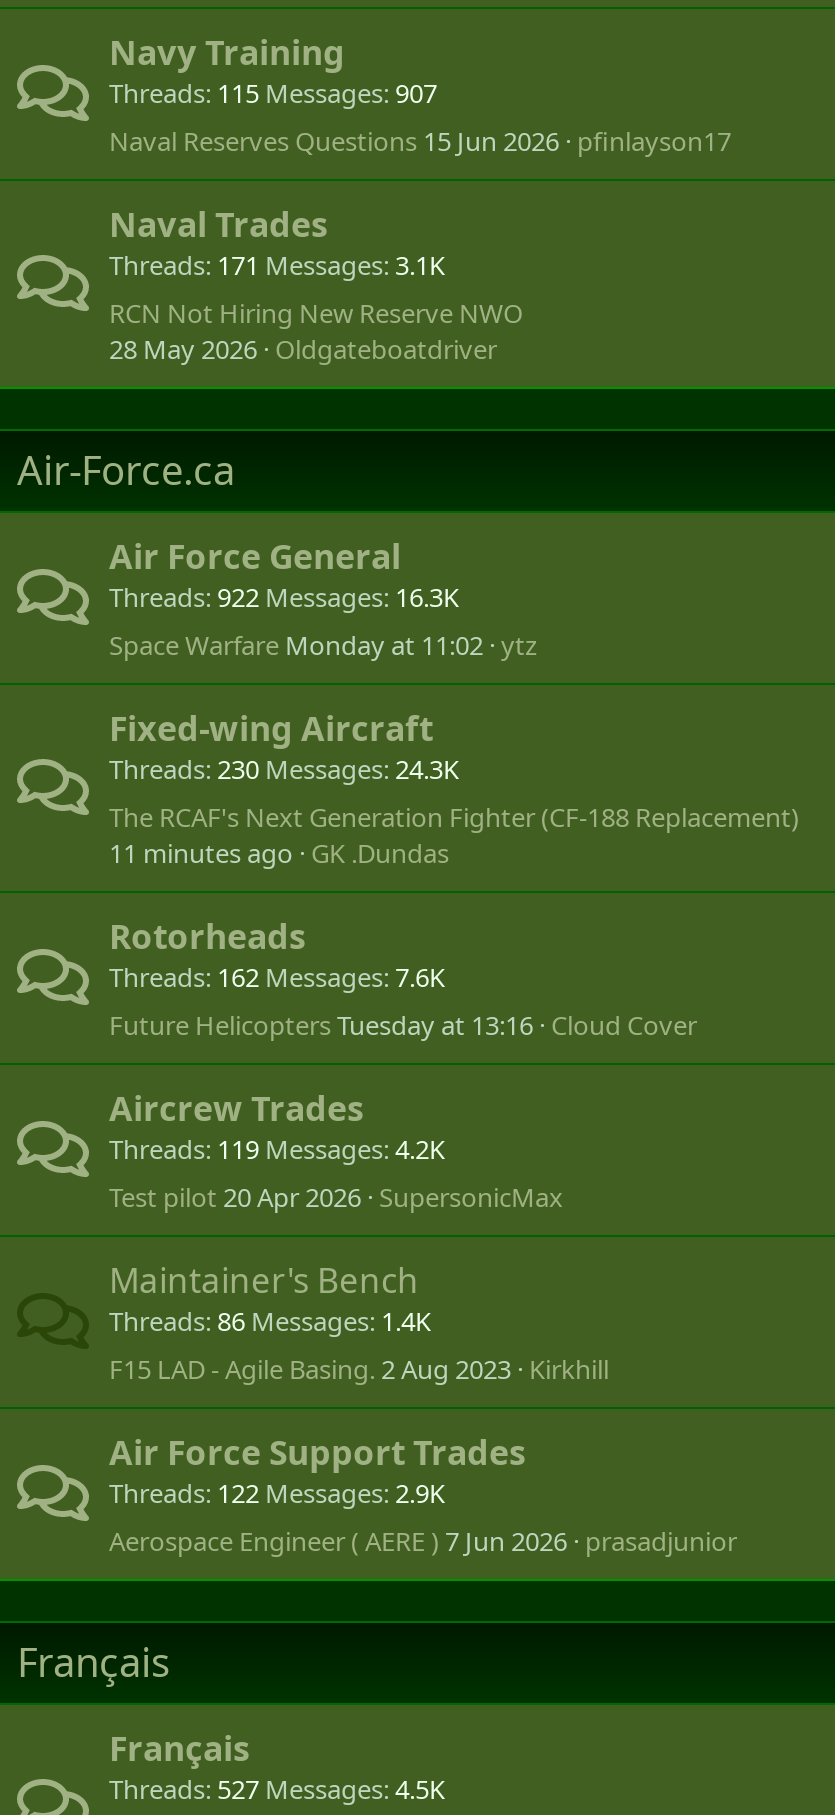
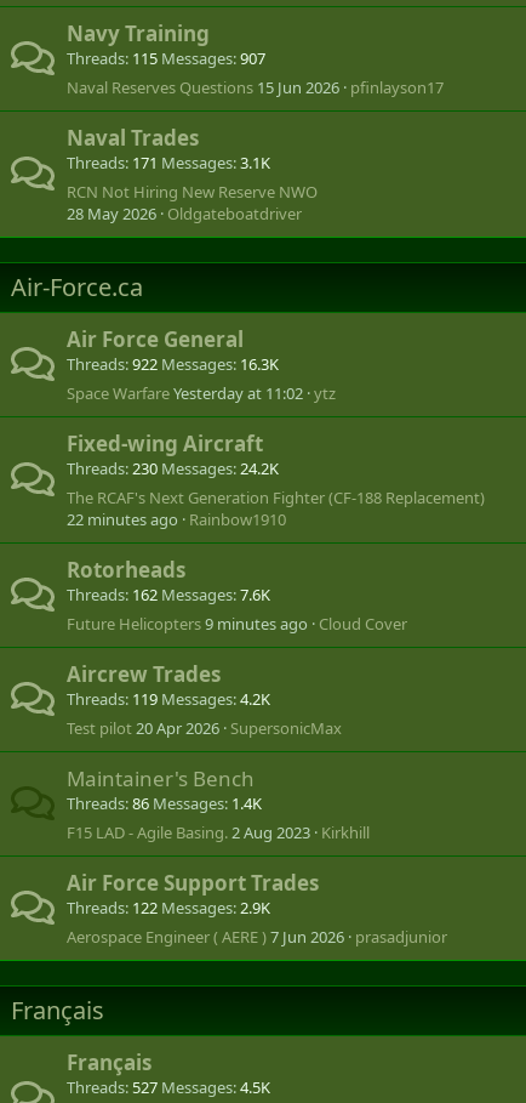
- Space Warfare Monday at 11:02 ytz
+ Space Warfare Yesterday at 11:02 ytz

- Threads 230 Messages 24.3K
+ Threads 230 Messages 24.2K

- 11 minutes ago GK .Dundas
+ 22 minutes ago Rainbow1910

- Future Helicopters Tuesday at 13:16 Cloud Cover
+ Future Helicopters 9 minutes ago Cloud Cover
